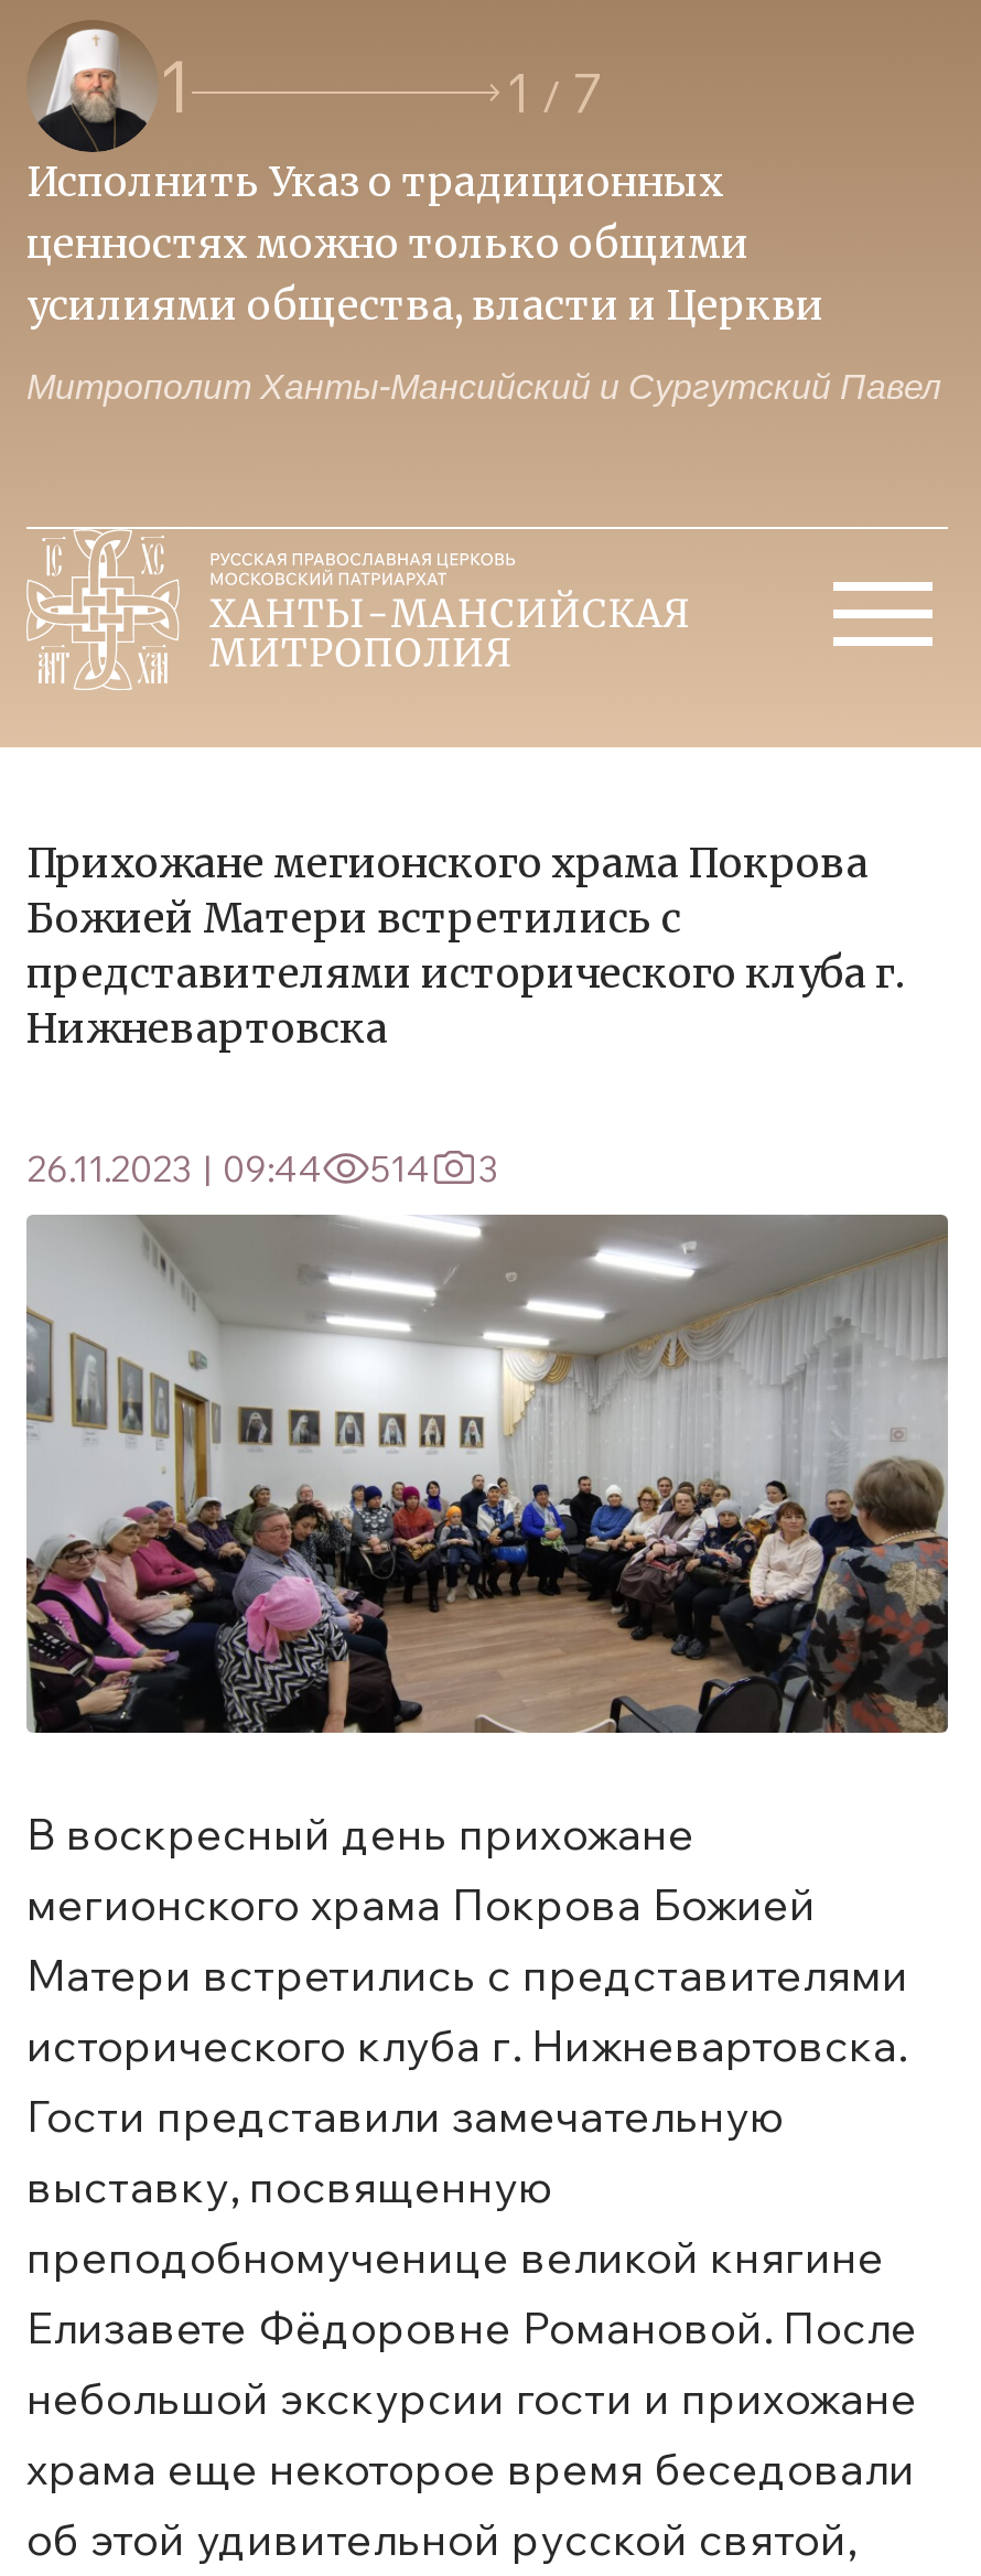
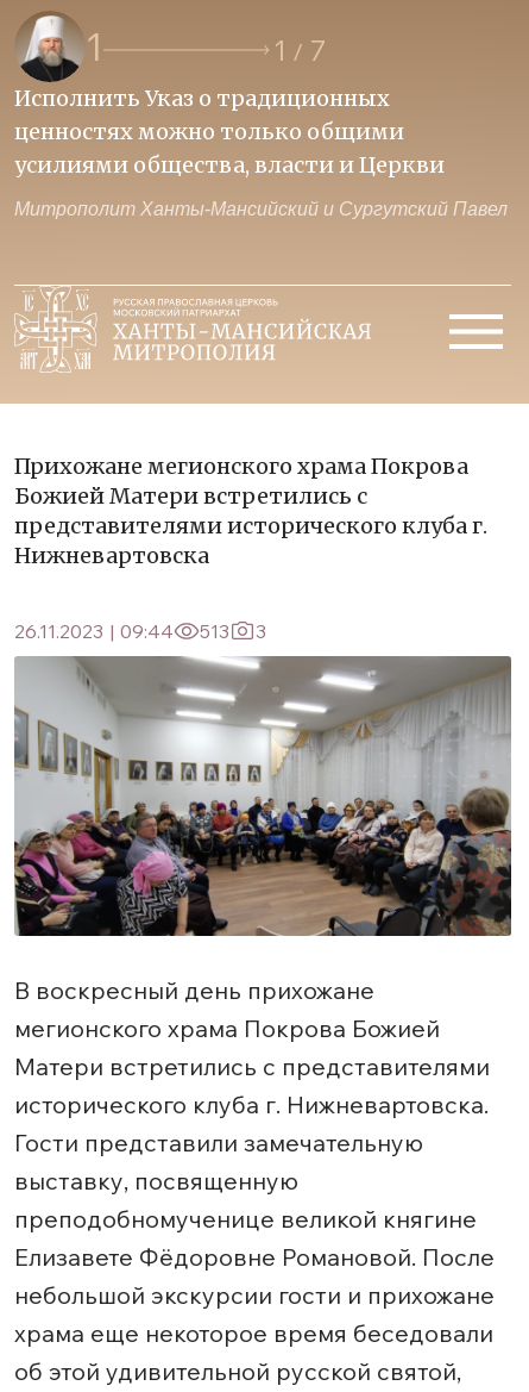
- 514
+ 513
